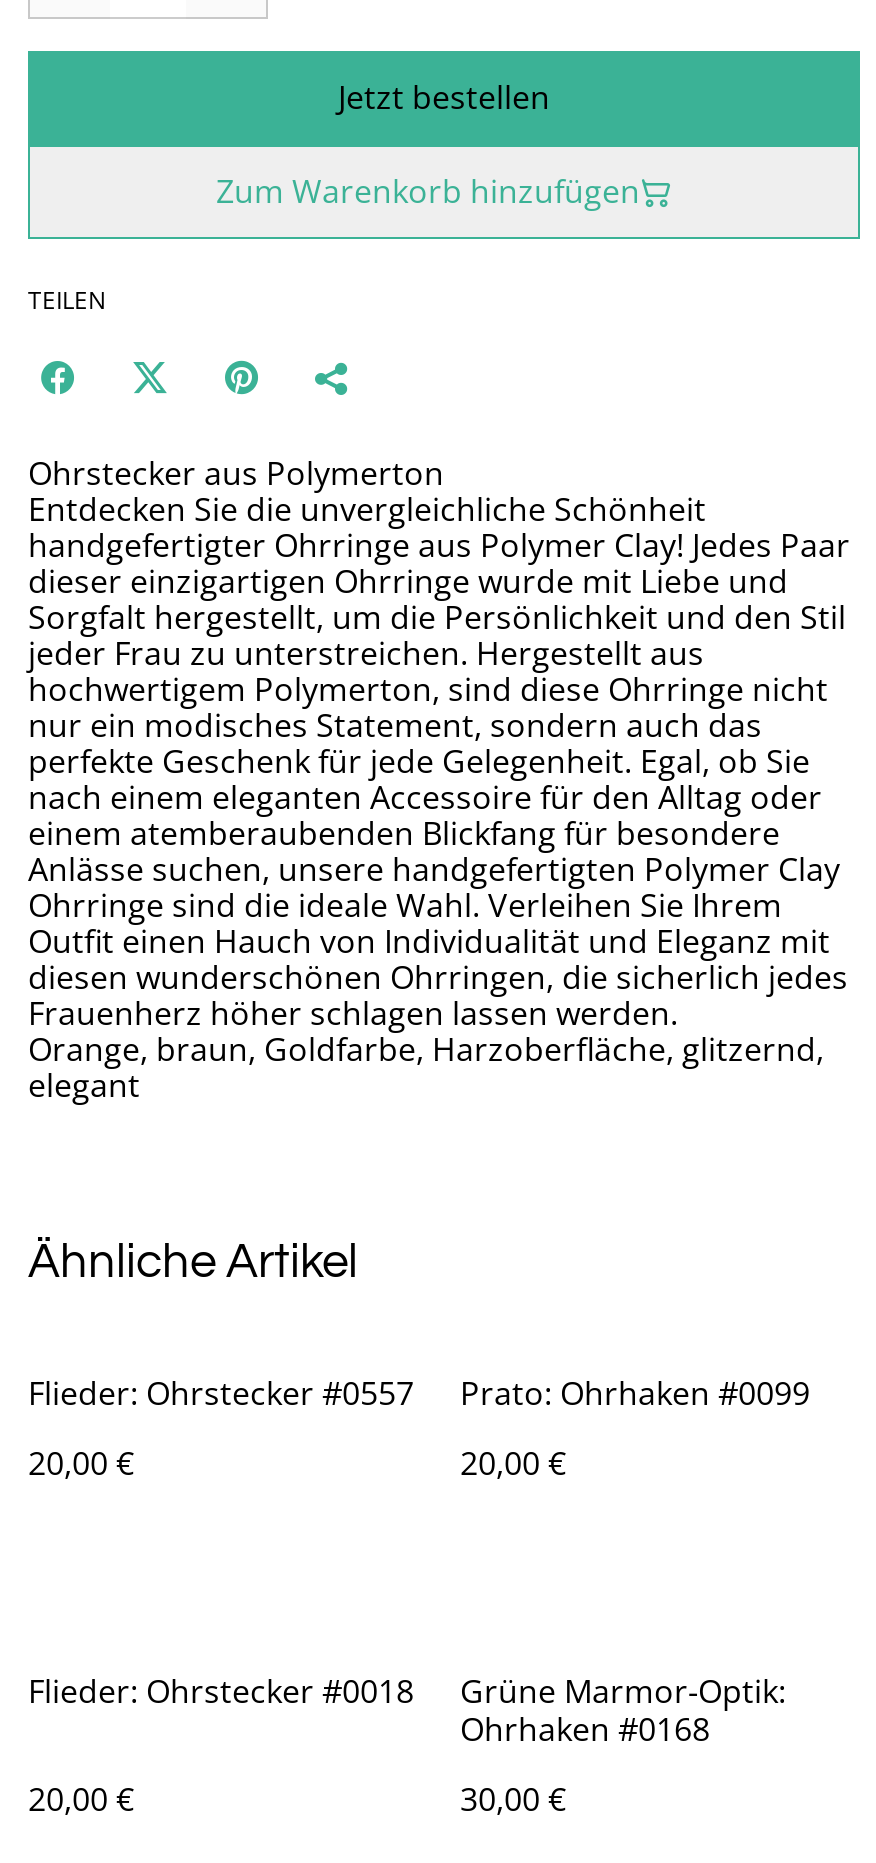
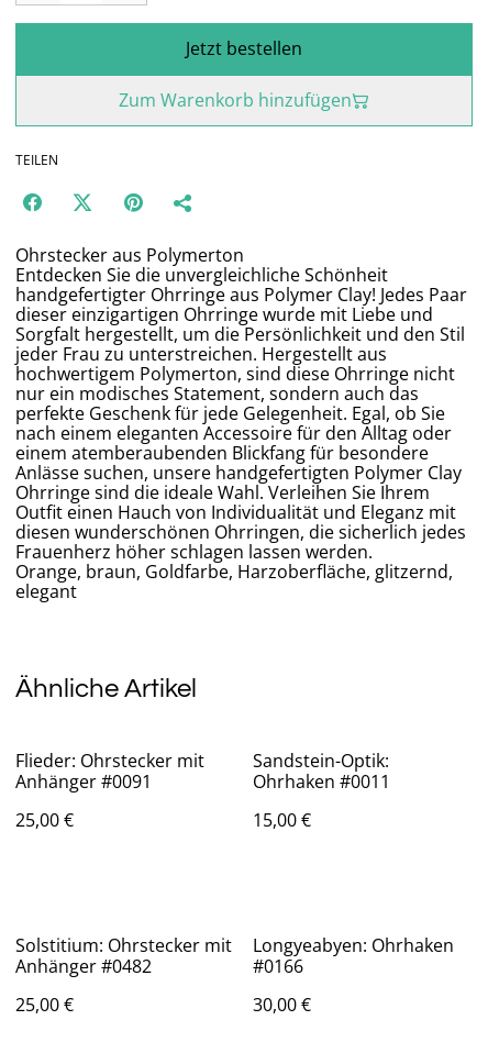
- Flieder: Ohrstecker #0557
+ Flieder: Ohrstecker mit
+ Anhänger #0091

- Prato: Ohrhaken #0099
+ Sandstein-Optik:
+ Ohrhaken #0011

- 20,00 €
+ 25,00 €

- 20,00 €
+ 15,00 €

- Flieder: Ohrstecker #0018
+ Solstitium: Ohrstecker mit
+ Anhänger #0482

- Grüne Marmor-Optik:
- Ohrhaken #0168
+ Longyeabyen: Ohrhaken
+ #0166

- 20,00 €
+ 25,00 €
